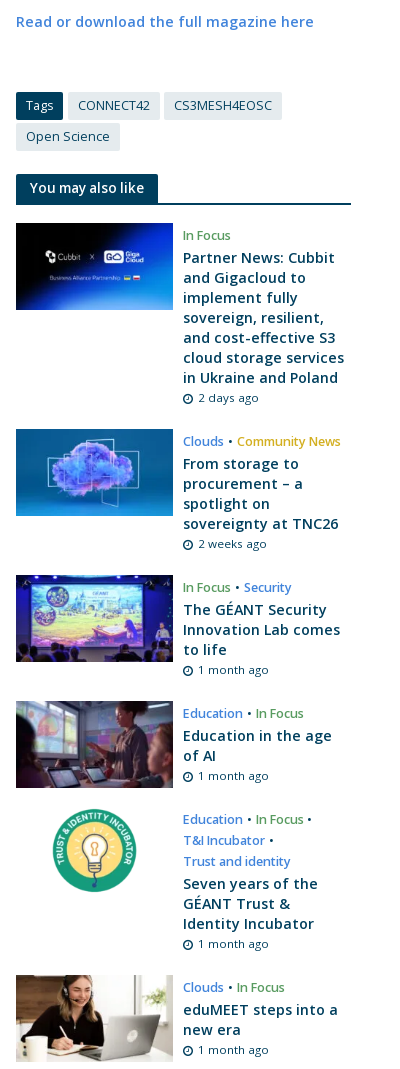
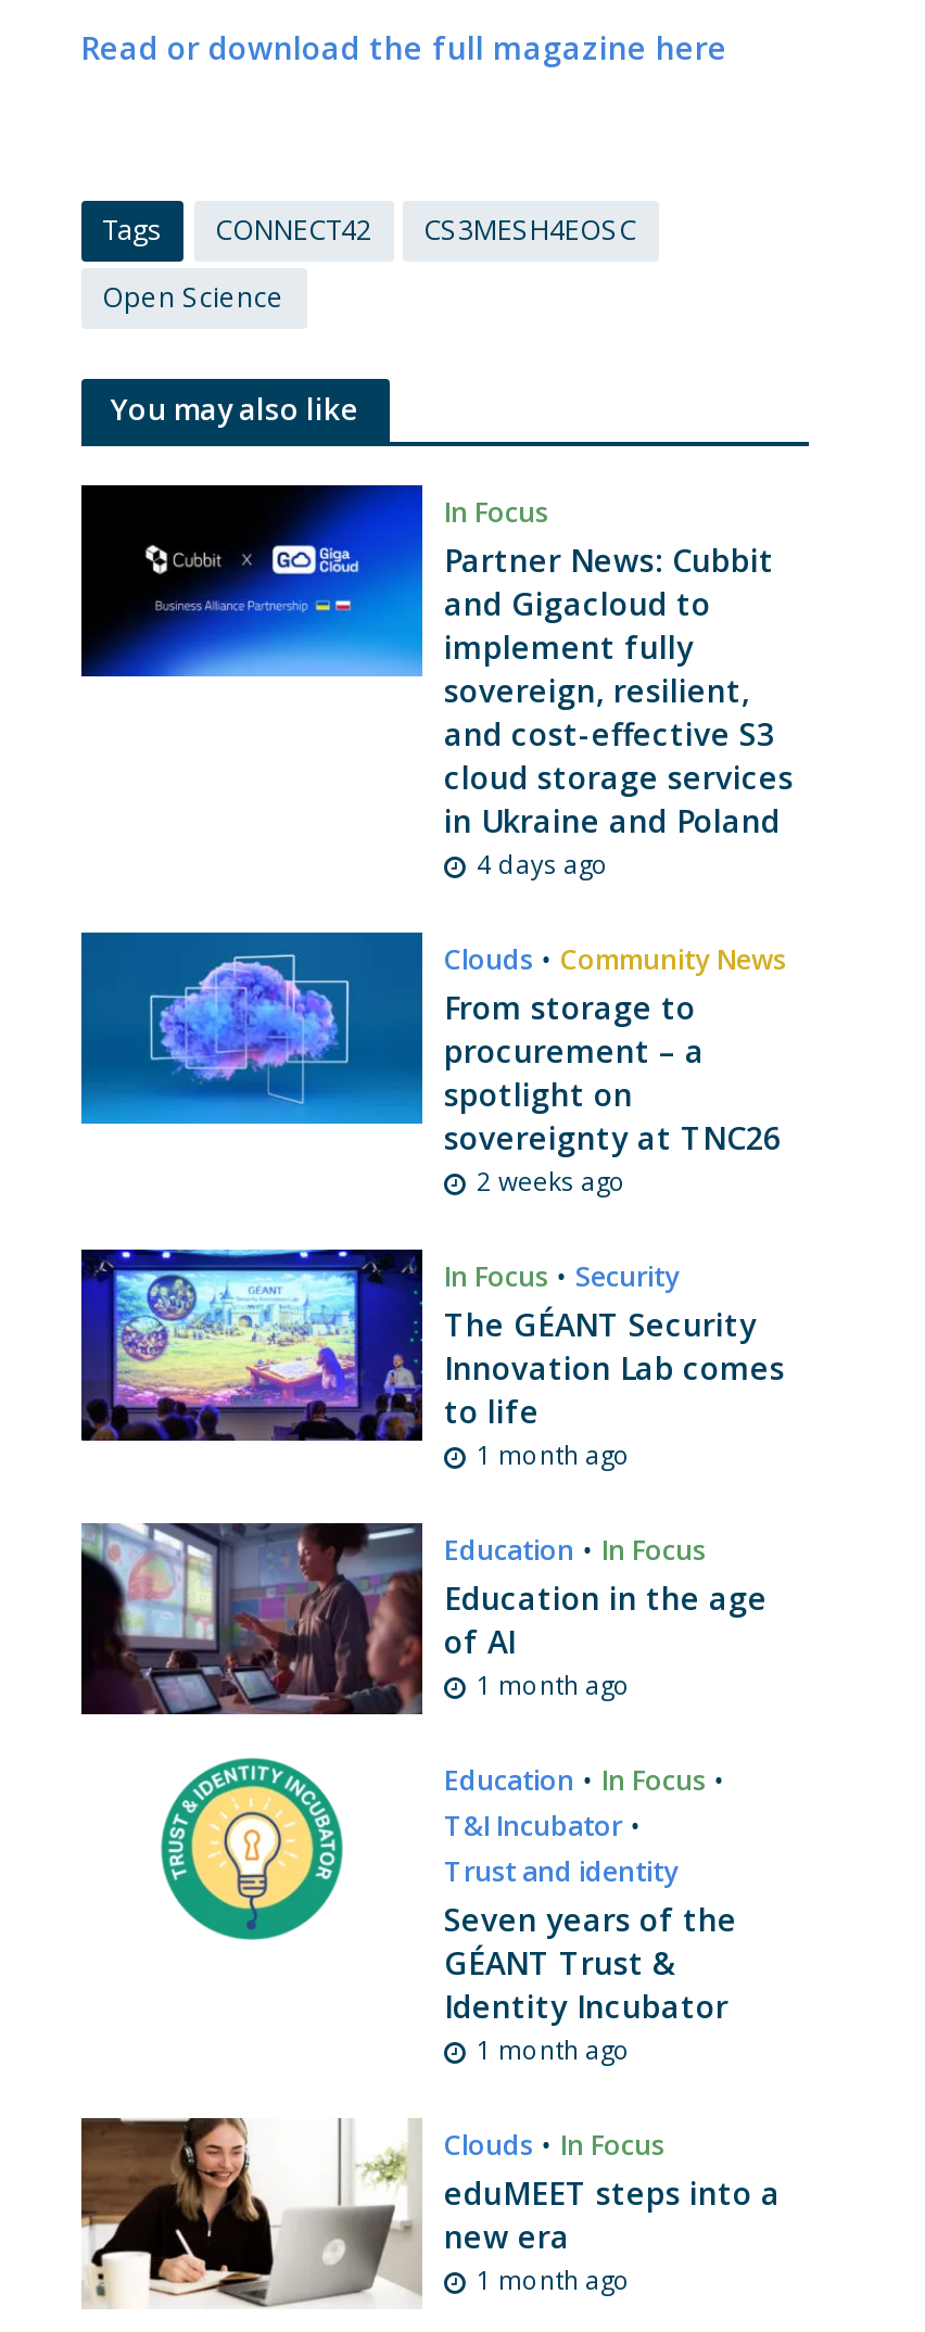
- 2 days ago
+ 4 days ago
